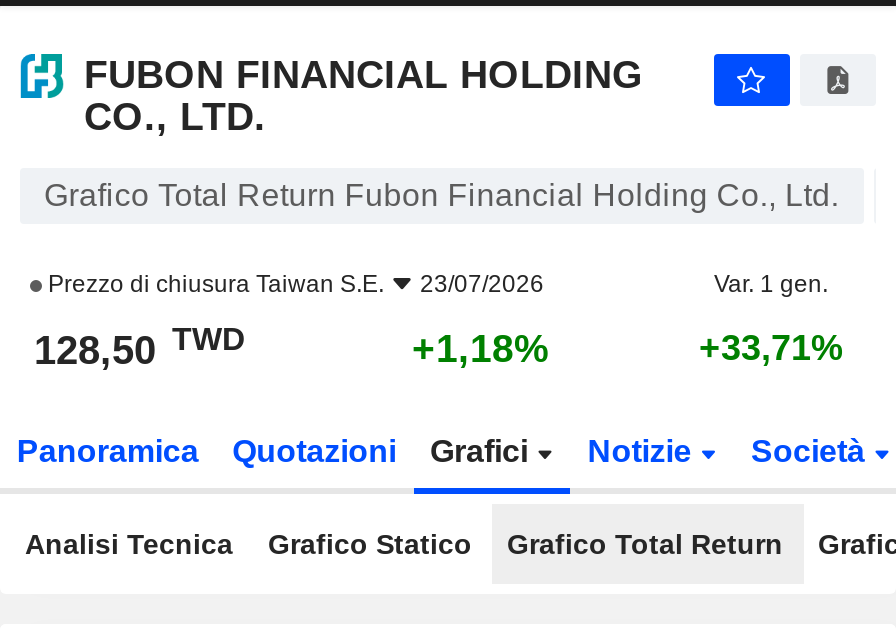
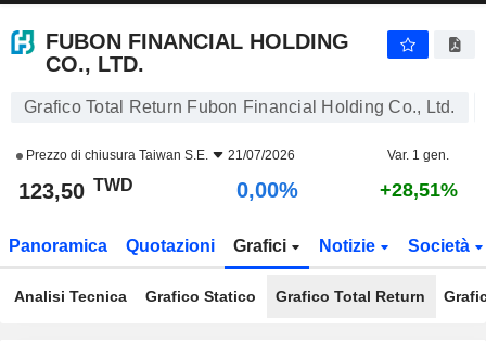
- Prezzo di chiusura Taiwan S.E. 23/07/2026
+ Prezzo di chiusura Taiwan S.E. 21/07/2026

- 128,50 TWD
+ 123,50 TWD

- +1,18%
+ 0,00%

- +33,71%
+ +28,51%
